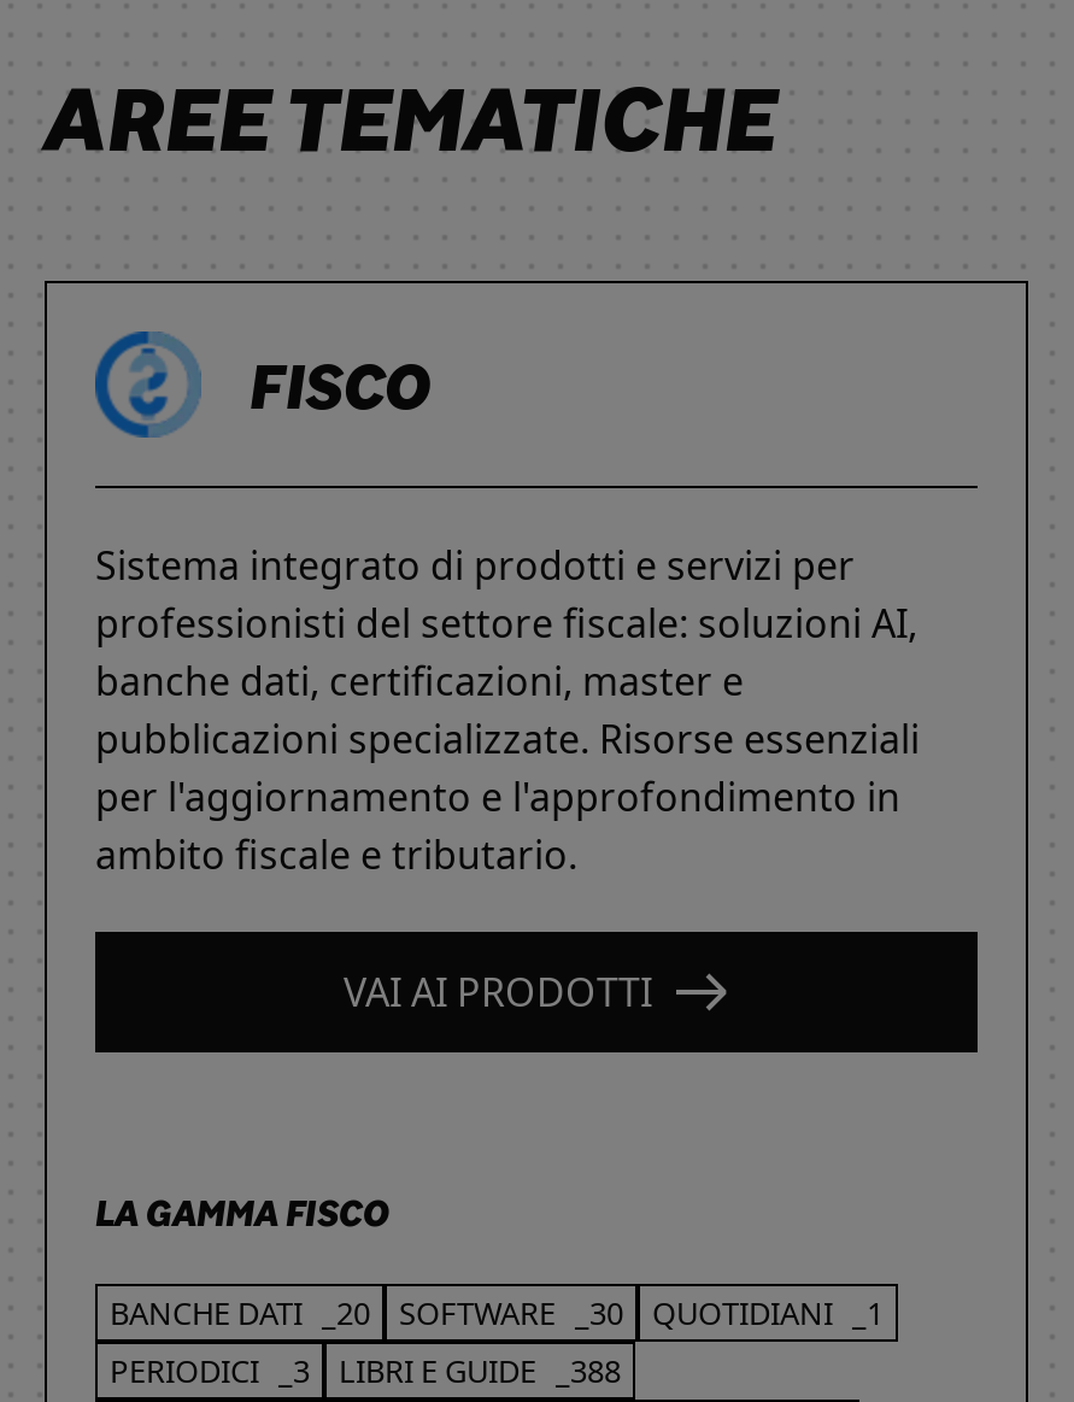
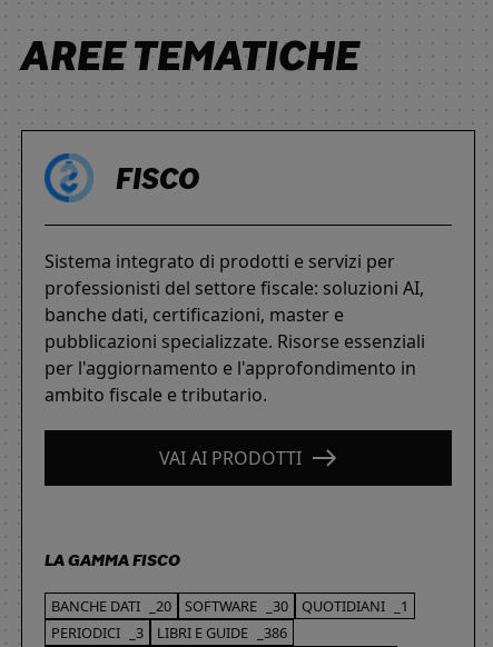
- PERIODICI _3 LIBRI E GUIDE _388
+ PERIODICI _3 LIBRI E GUIDE _386
